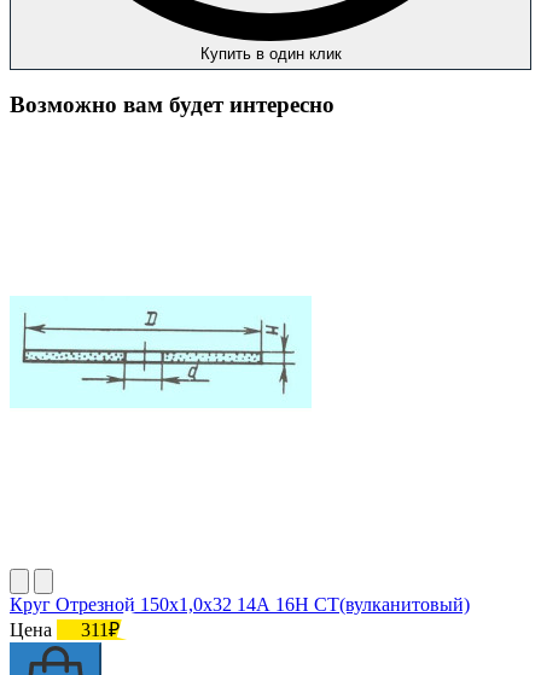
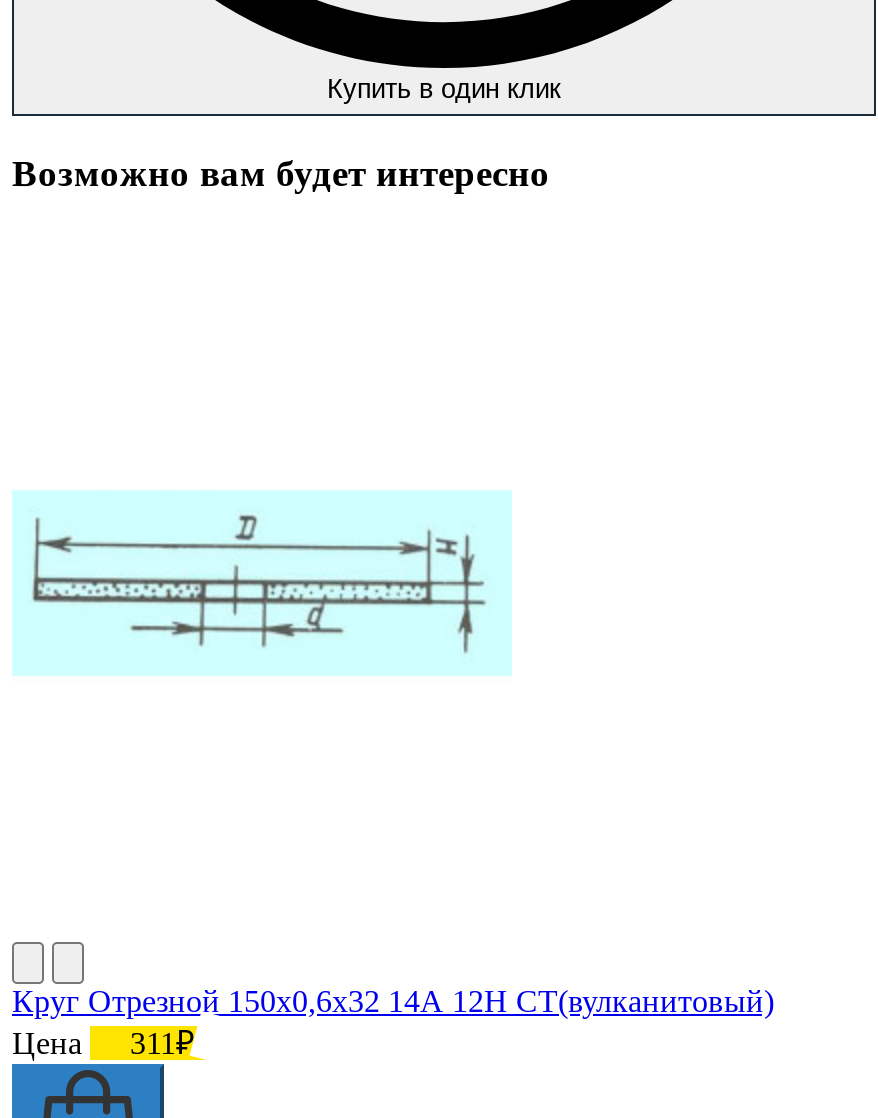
- Круг Отрезной 150х1,0х32 14А 16Н СТ(вулканитовый)
+ Круг Отрезной 150х0,6х32 14А 12Н СТ(вулканитовый)
